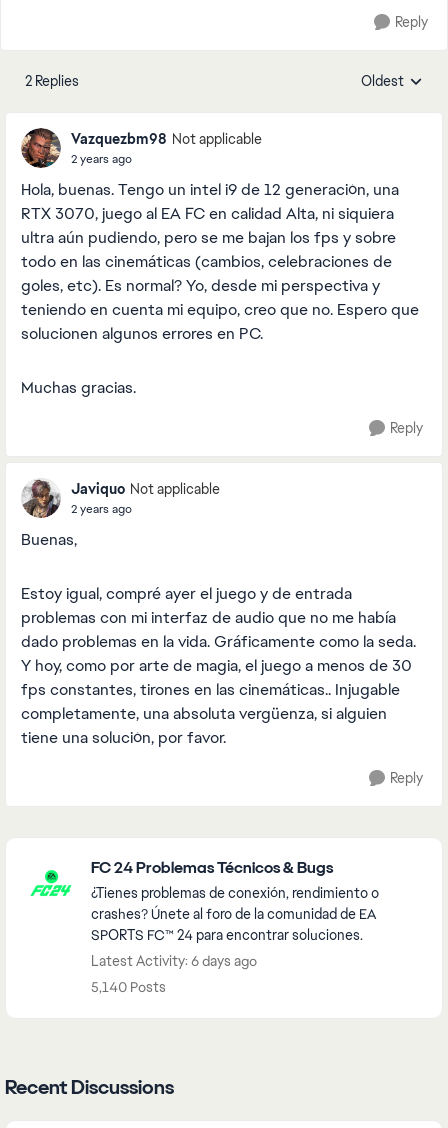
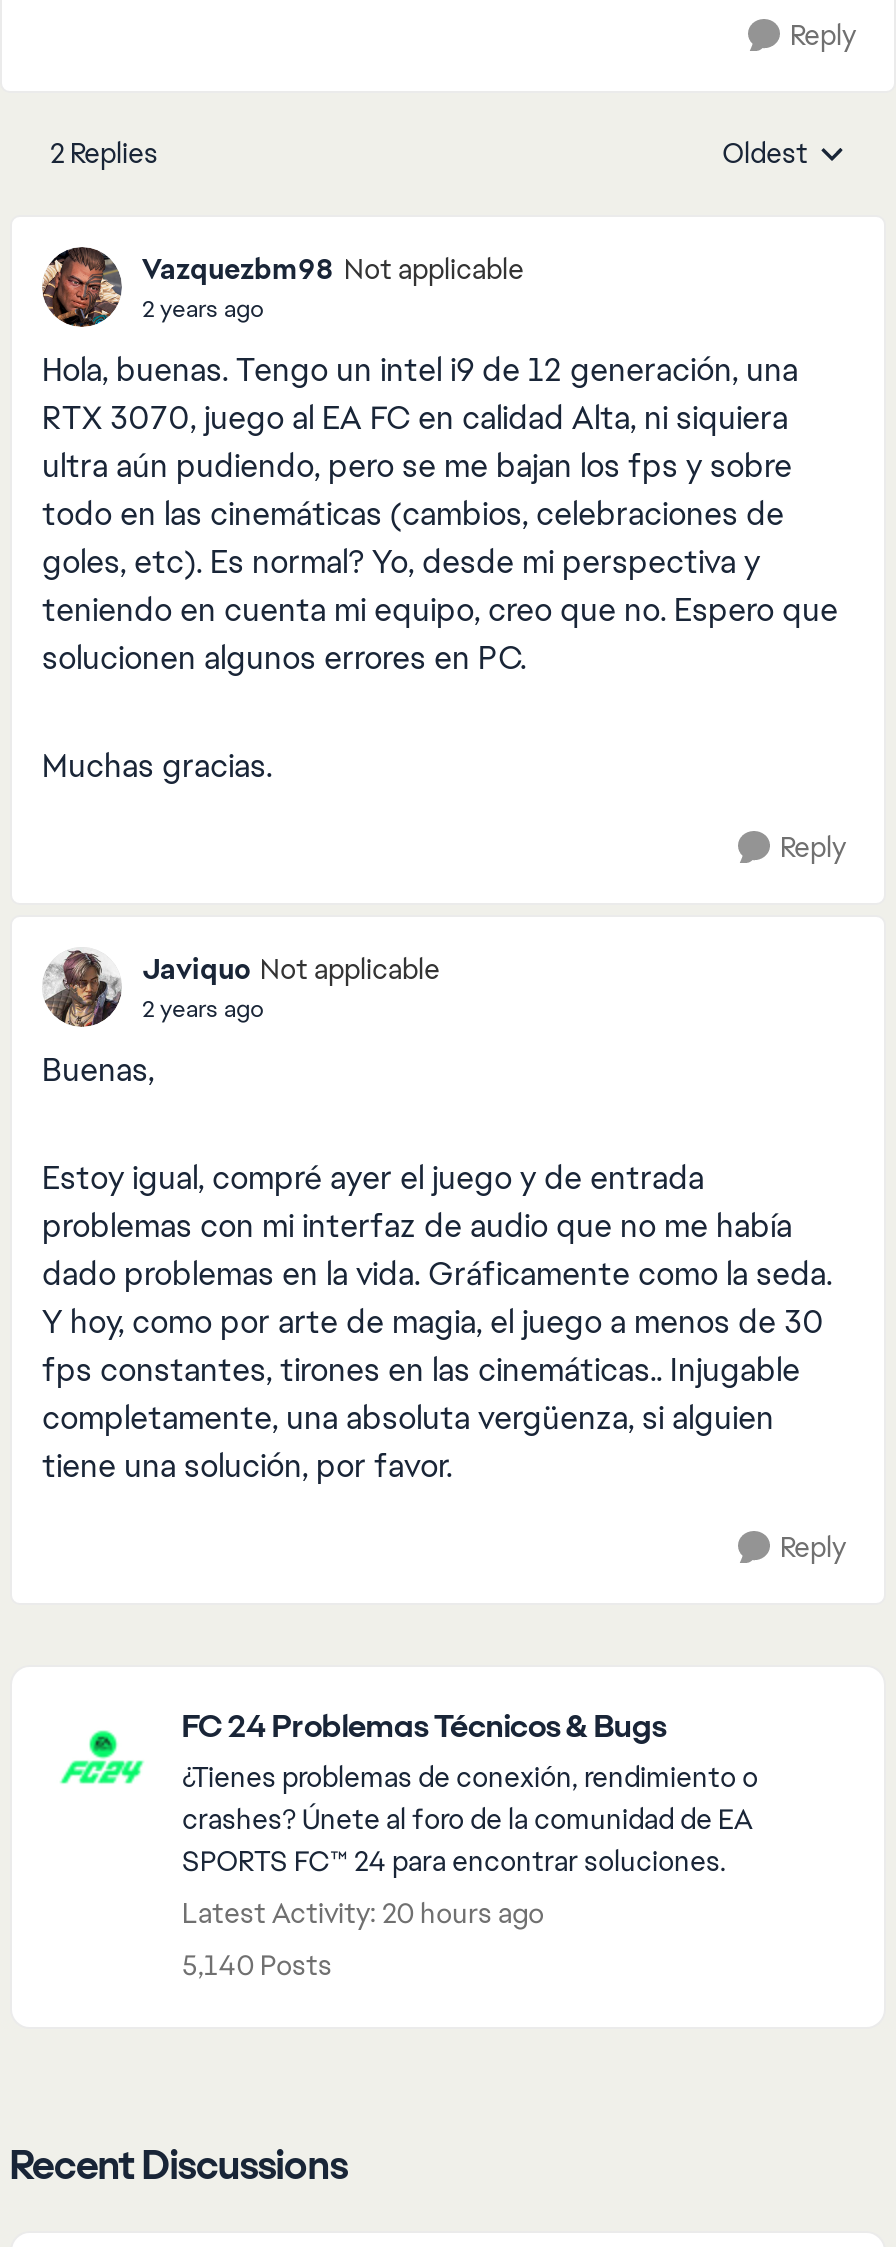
- Latest Activity: 6 days ago
+ Latest Activity: 20 hours ago
